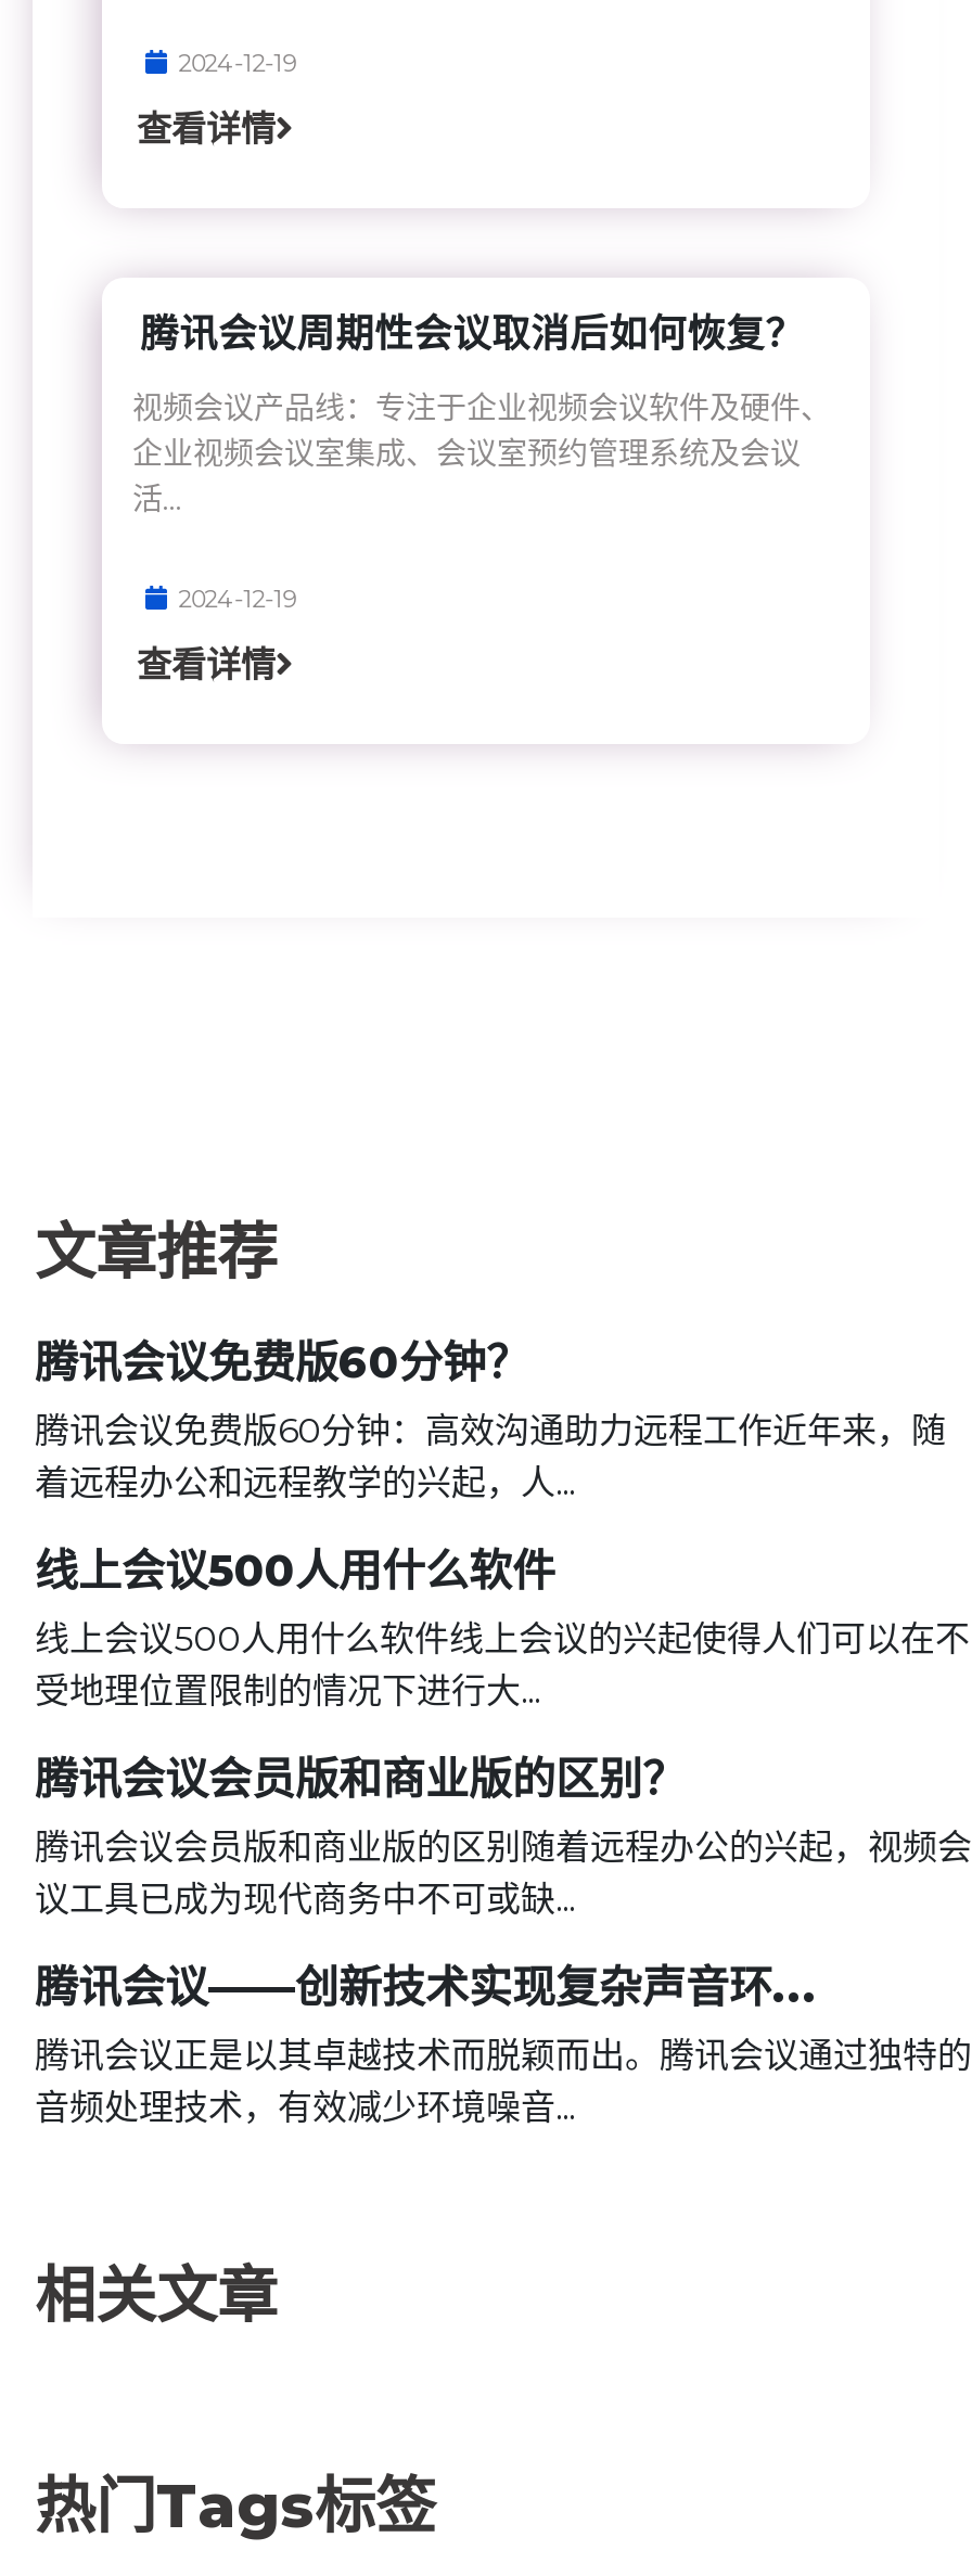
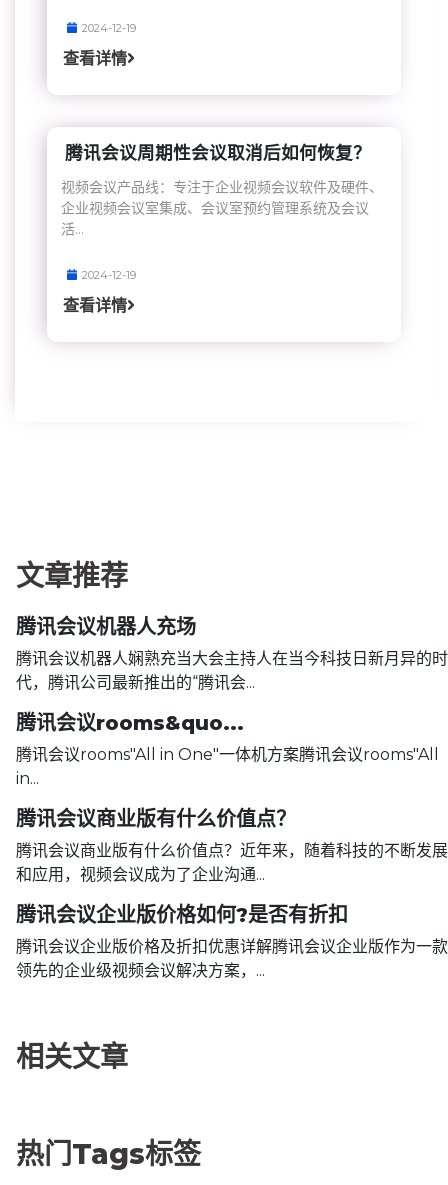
- 腾讯会议免费版60分钟？
- 腾讯会议免费版60分钟：高效沟通助力远程工作近年来，随
- 着远程办公和远程教学的兴起，人...
+ 腾讯会议机器人充场
+ 腾讯会议机器人娴熟充当大会主持人在当今科技日新月异的时
+ 代，腾讯公司最新推出的“腾讯会...

- 线上会议500人用什么软件
- 线上会议500人用什么软件线上会议的兴起使得人们可以在不
- 受地理位置限制的情况下进行大...
+ 腾讯会议rooms&quo...
+ 腾讯会议rooms"All in One"一体机方案腾讯会议rooms"All
+ in...

- 腾讯会议会员版和商业版的区别？
- 腾讯会议会员版和商业版的区别随着远程办公的兴起，视频会
- 议工具已成为现代商务中不可或缺...
+ 腾讯会议商业版有什么价值点？
+ 腾讯会议商业版有什么价值点？近年来，随着科技的不断发展
+ 和应用，视频会议成为了企业沟通...

- 腾讯会议——创新技术实现复杂声音环...
- 腾讯会议正是以其卓越技术而脱颖而出。腾讯会议通过独特的
- 音频处理技术，有效减少环境噪音...
+ 腾讯会议企业版价格如何?是否有折扣
+ 腾讯会议企业版价格及折扣优惠详解腾讯会议企业版作为一款
+ 领先的企业级视频会议解决方案，...
